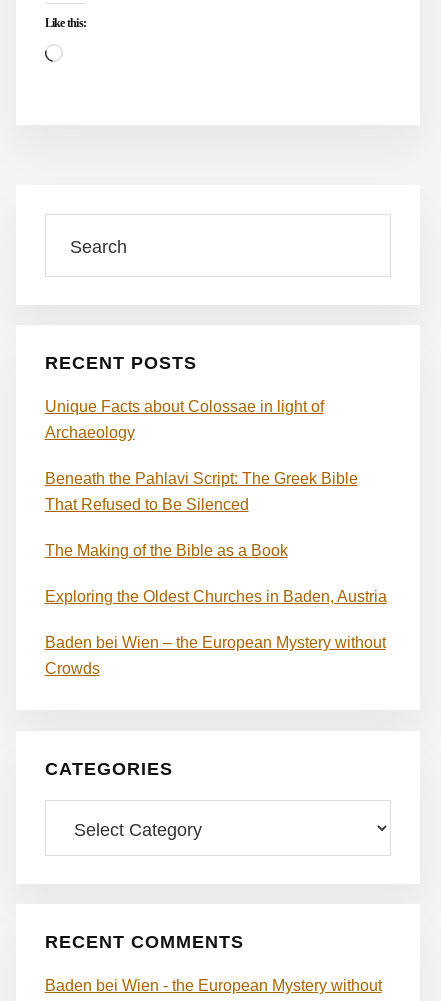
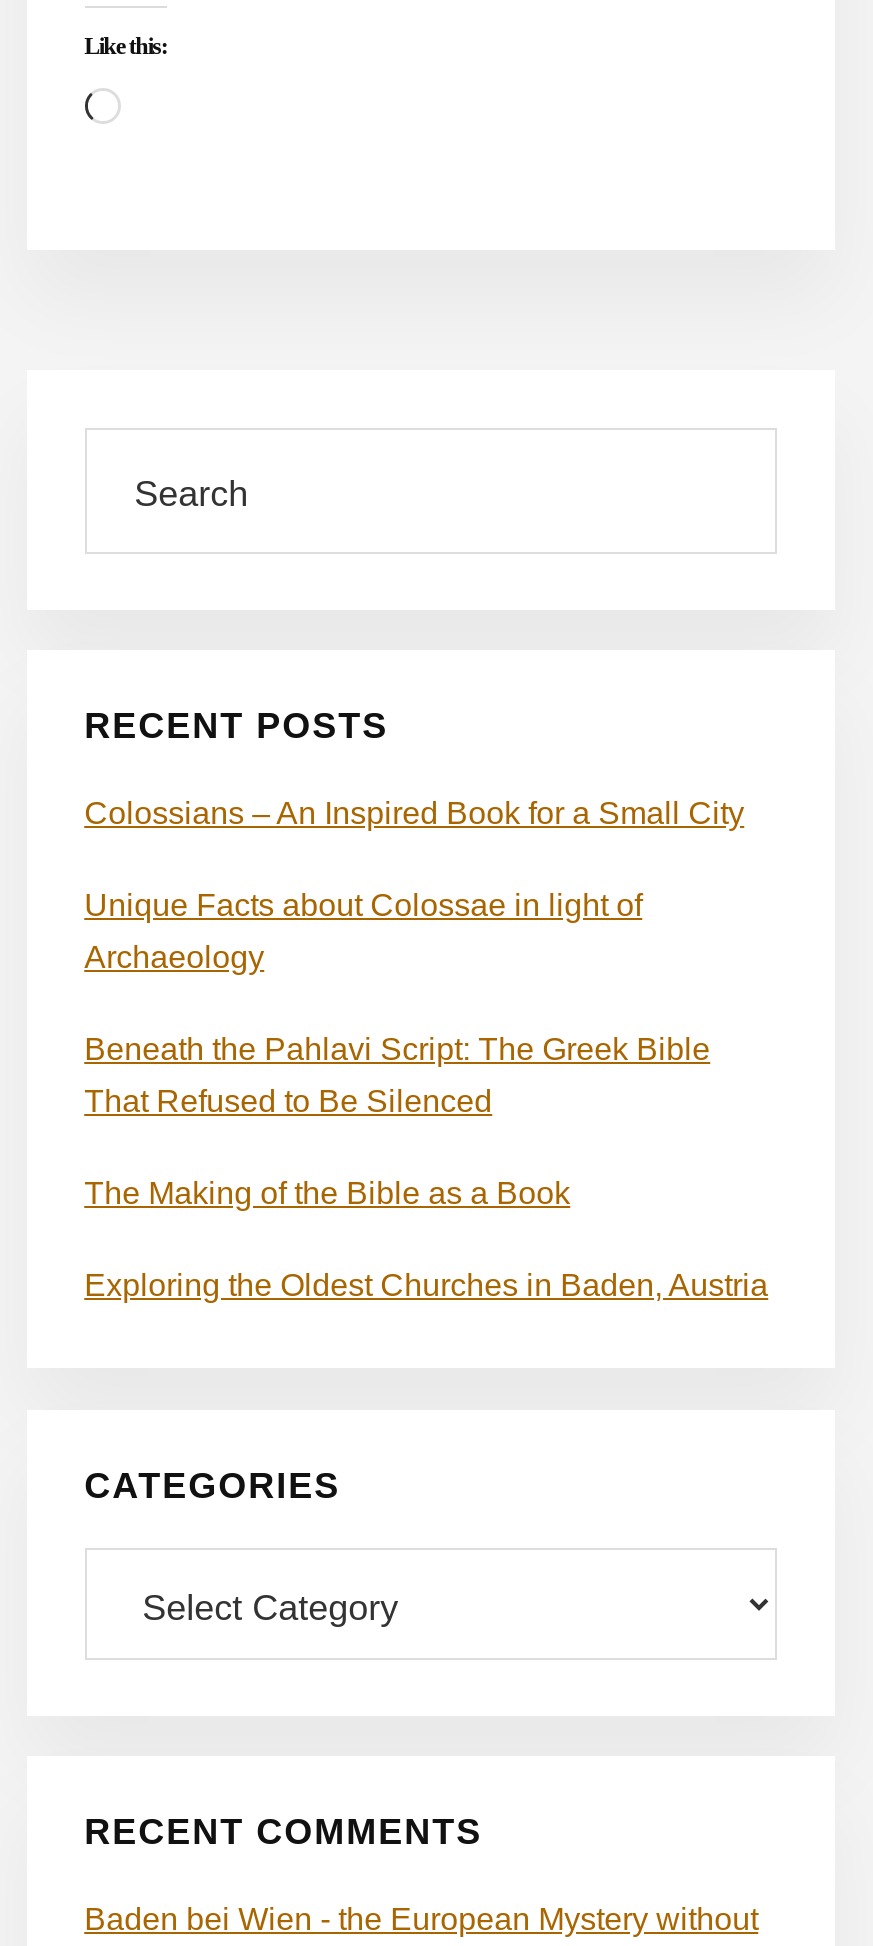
+ Colossians – An Inspired Book for a Small City

moved down: Unique Facts about Colossae in light of | Archaeology | Beneath the Pahlavi Script: The Greek Bible | That Refused to Be Silenced | The Making of the Bible as a Book | Exploring the Oldest Churches in Baden, Austria

- Baden bei Wien – the European Mystery without
- Crowds
